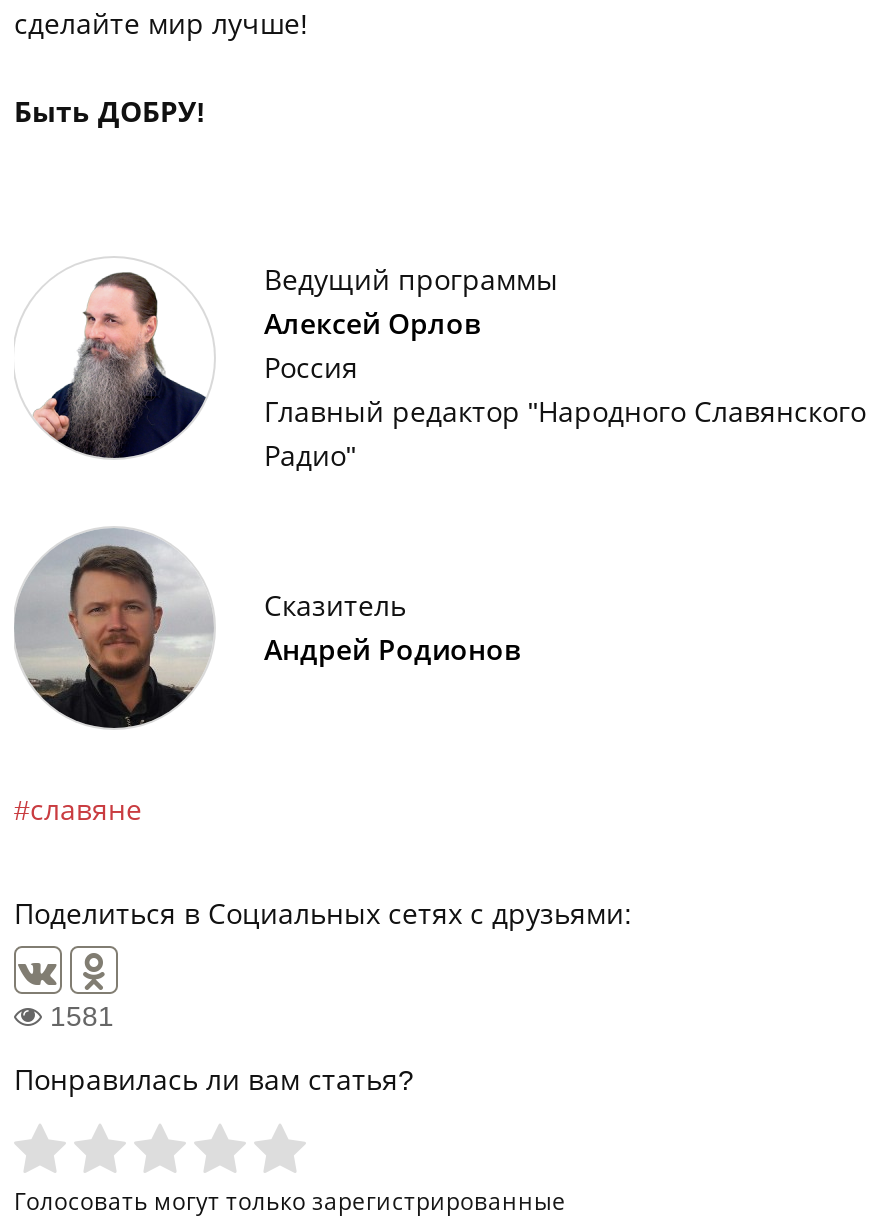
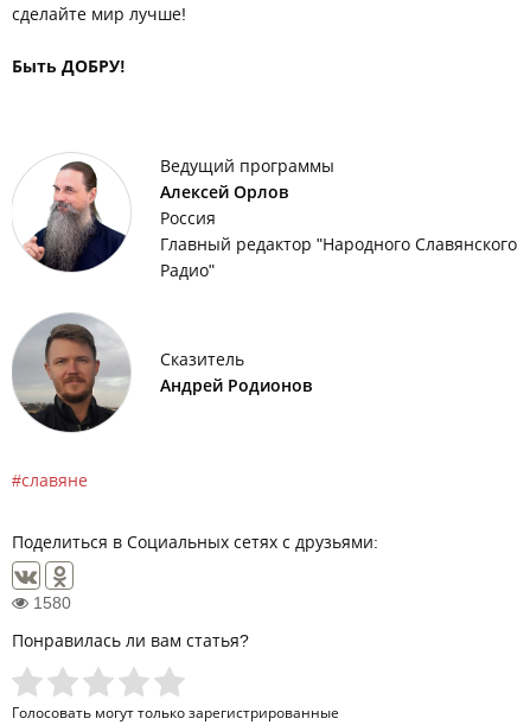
- 1581
+ 1580
